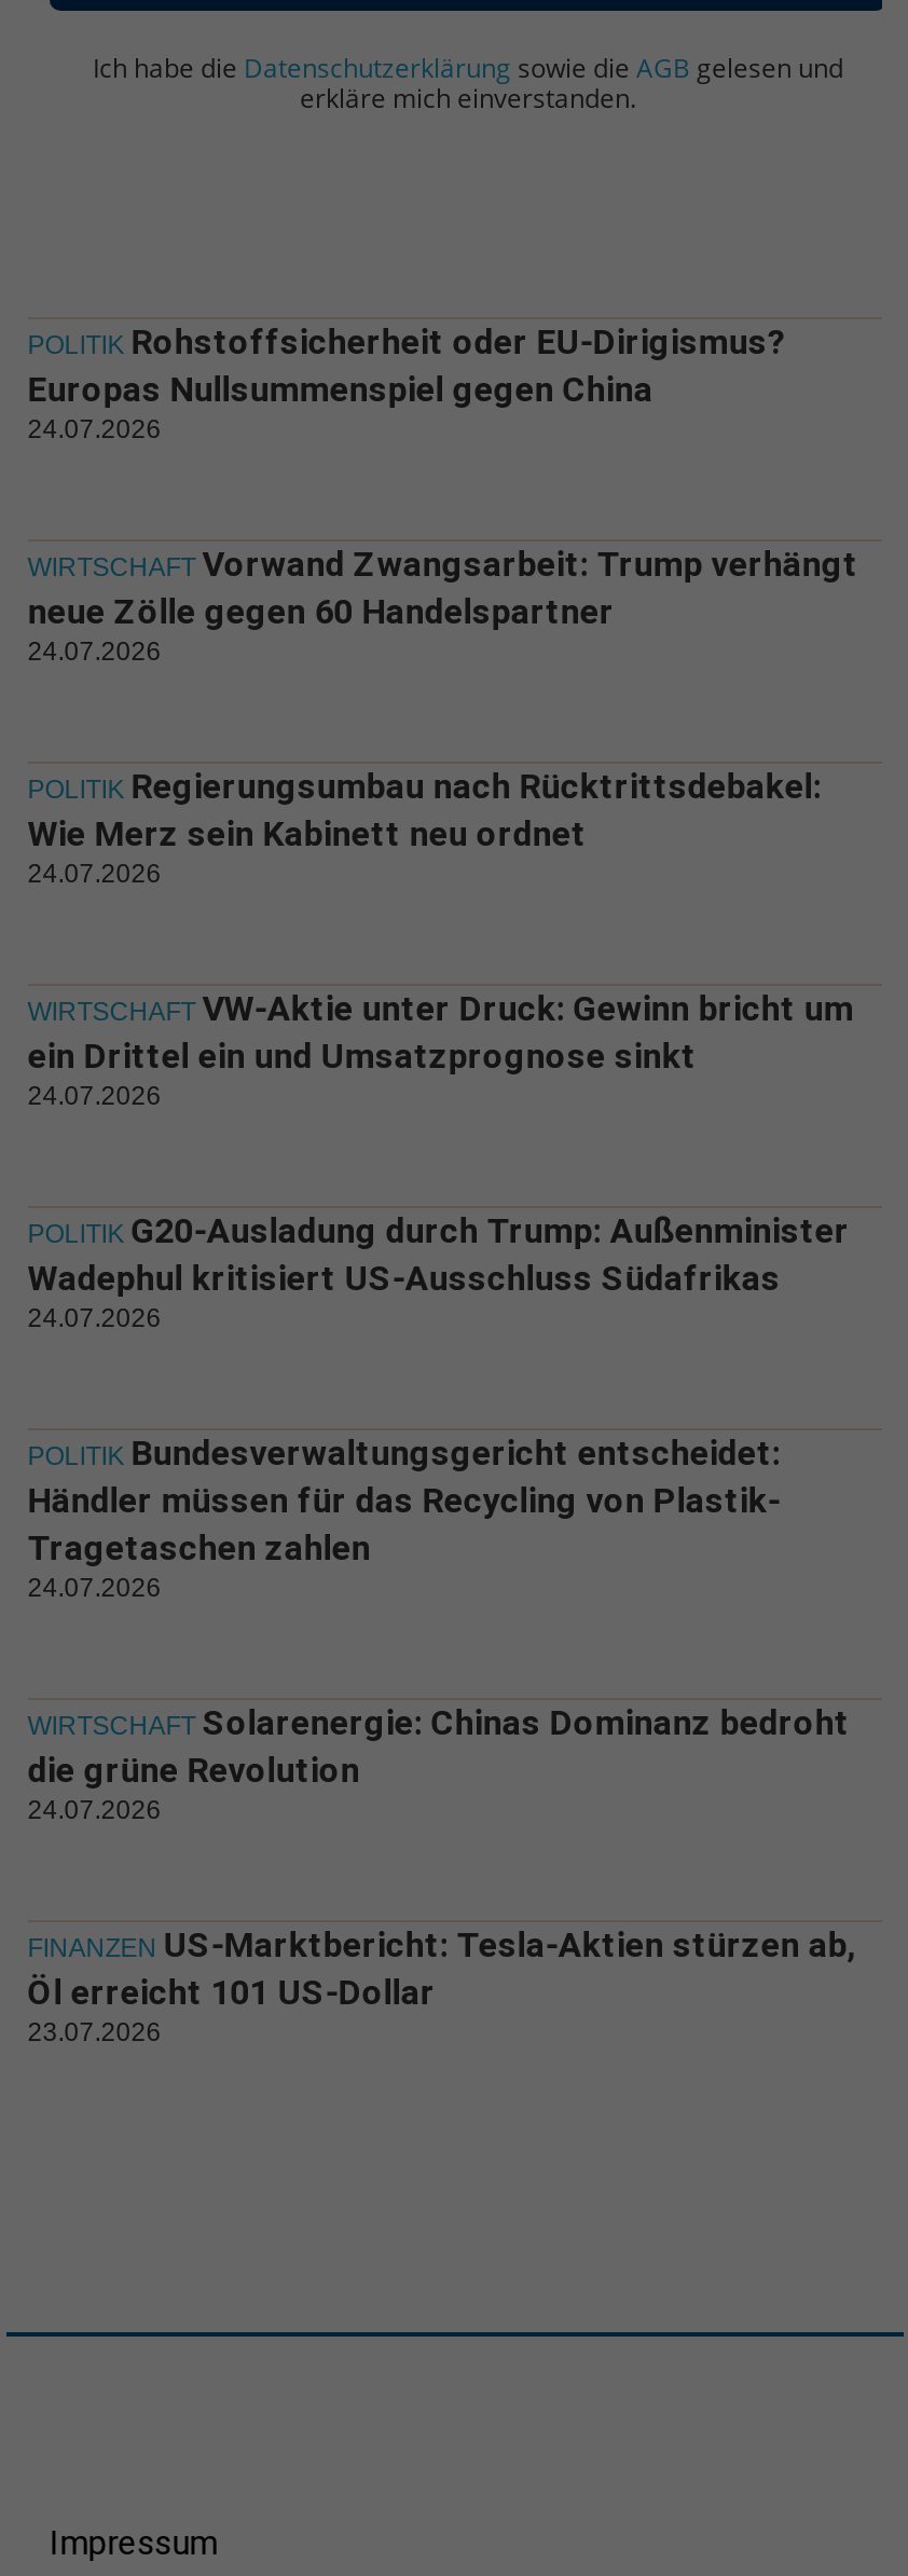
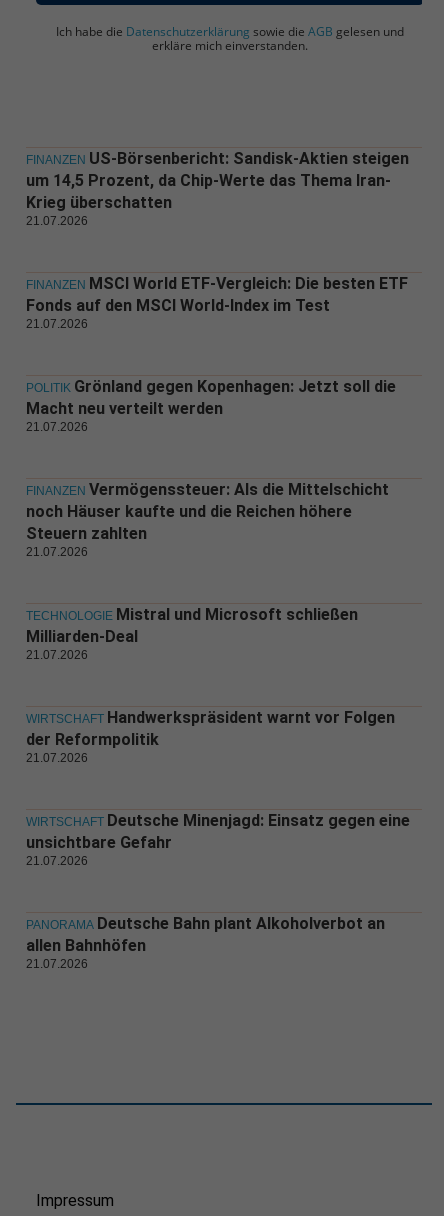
- POLITIK Rohstoffsicherheit oder EU-Dirigismus?
- Europas Nullsummenspiel gegen China
- 24.07.2026
+ FINANZEN US-Börsenbericht: Sandisk-Aktien steigen
+ um 14,5 Prozent, da Chip-Werte das Thema Iran-
+ Krieg überschatten
+ 21.07.2026

- WIRTSCHAFT Vorwand Zwangsarbeit: Trump verhängt
- neue Zölle gegen 60 Handelspartner
- 24.07.2026
+ FINANZEN MSCI World ETF-Vergleich: Die besten ETF
+ Fonds auf den MSCI World-Index im Test
+ 21.07.2026

- POLITIK Regierungsumbau nach Rücktrittsdebakel:
- Wie Merz sein Kabinett neu ordnet
- 24.07.2026
+ POLITIK Grönland gegen Kopenhagen: Jetzt soll die
+ Macht neu verteilt werden
+ 21.07.2026

- WIRTSCHAFT VW-Aktie unter Druck: Gewinn bricht um
- ein Drittel ein und Umsatzprognose sinkt
- 24.07.2026
+ FINANZEN Vermögenssteuer: Als die Mittelschicht
+ noch Häuser kaufte und die Reichen höhere
+ Steuern zahlten
+ 21.07.2026

- POLITIK G20-Ausladung durch Trump: Außenminister
- Wadephul kritisiert US-Ausschluss Südafrikas
- 24.07.2026
+ TECHNOLOGIE Mistral und Microsoft schließen
+ Milliarden-Deal
+ 21.07.2026

- POLITIK Bundesverwaltungsgericht entscheidet:
- Händler müssen für das Recycling von Plastik-
- Tragetaschen zahlen
- 24.07.2026
+ WIRTSCHAFT Handwerkspräsident warnt vor Folgen
+ der Reformpolitik
+ 21.07.2026

- WIRTSCHAFT Solarenergie: Chinas Dominanz bedroht
- die grüne Revolution
- 24.07.2026
+ WIRTSCHAFT Deutsche Minenjagd: Einsatz gegen eine
+ unsichtbare Gefahr
+ 21.07.2026

- FINANZEN US-Marktbericht: Tesla-Aktien stürzen ab,
- Öl erreicht 101 US-Dollar
- 23.07.2026
+ PANORAMA Deutsche Bahn plant Alkoholverbot an
+ allen Bahnhöfen
+ 21.07.2026
